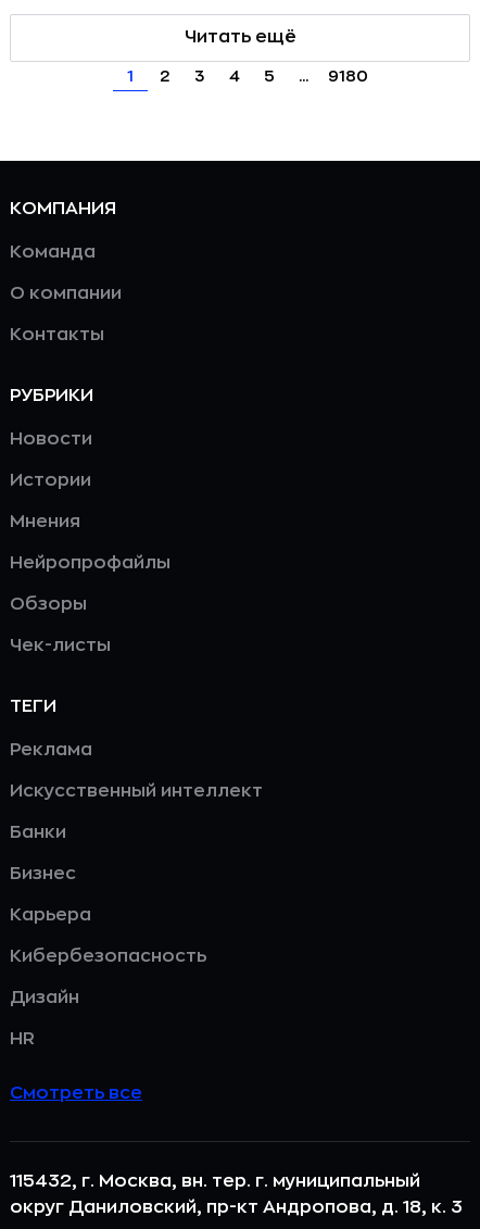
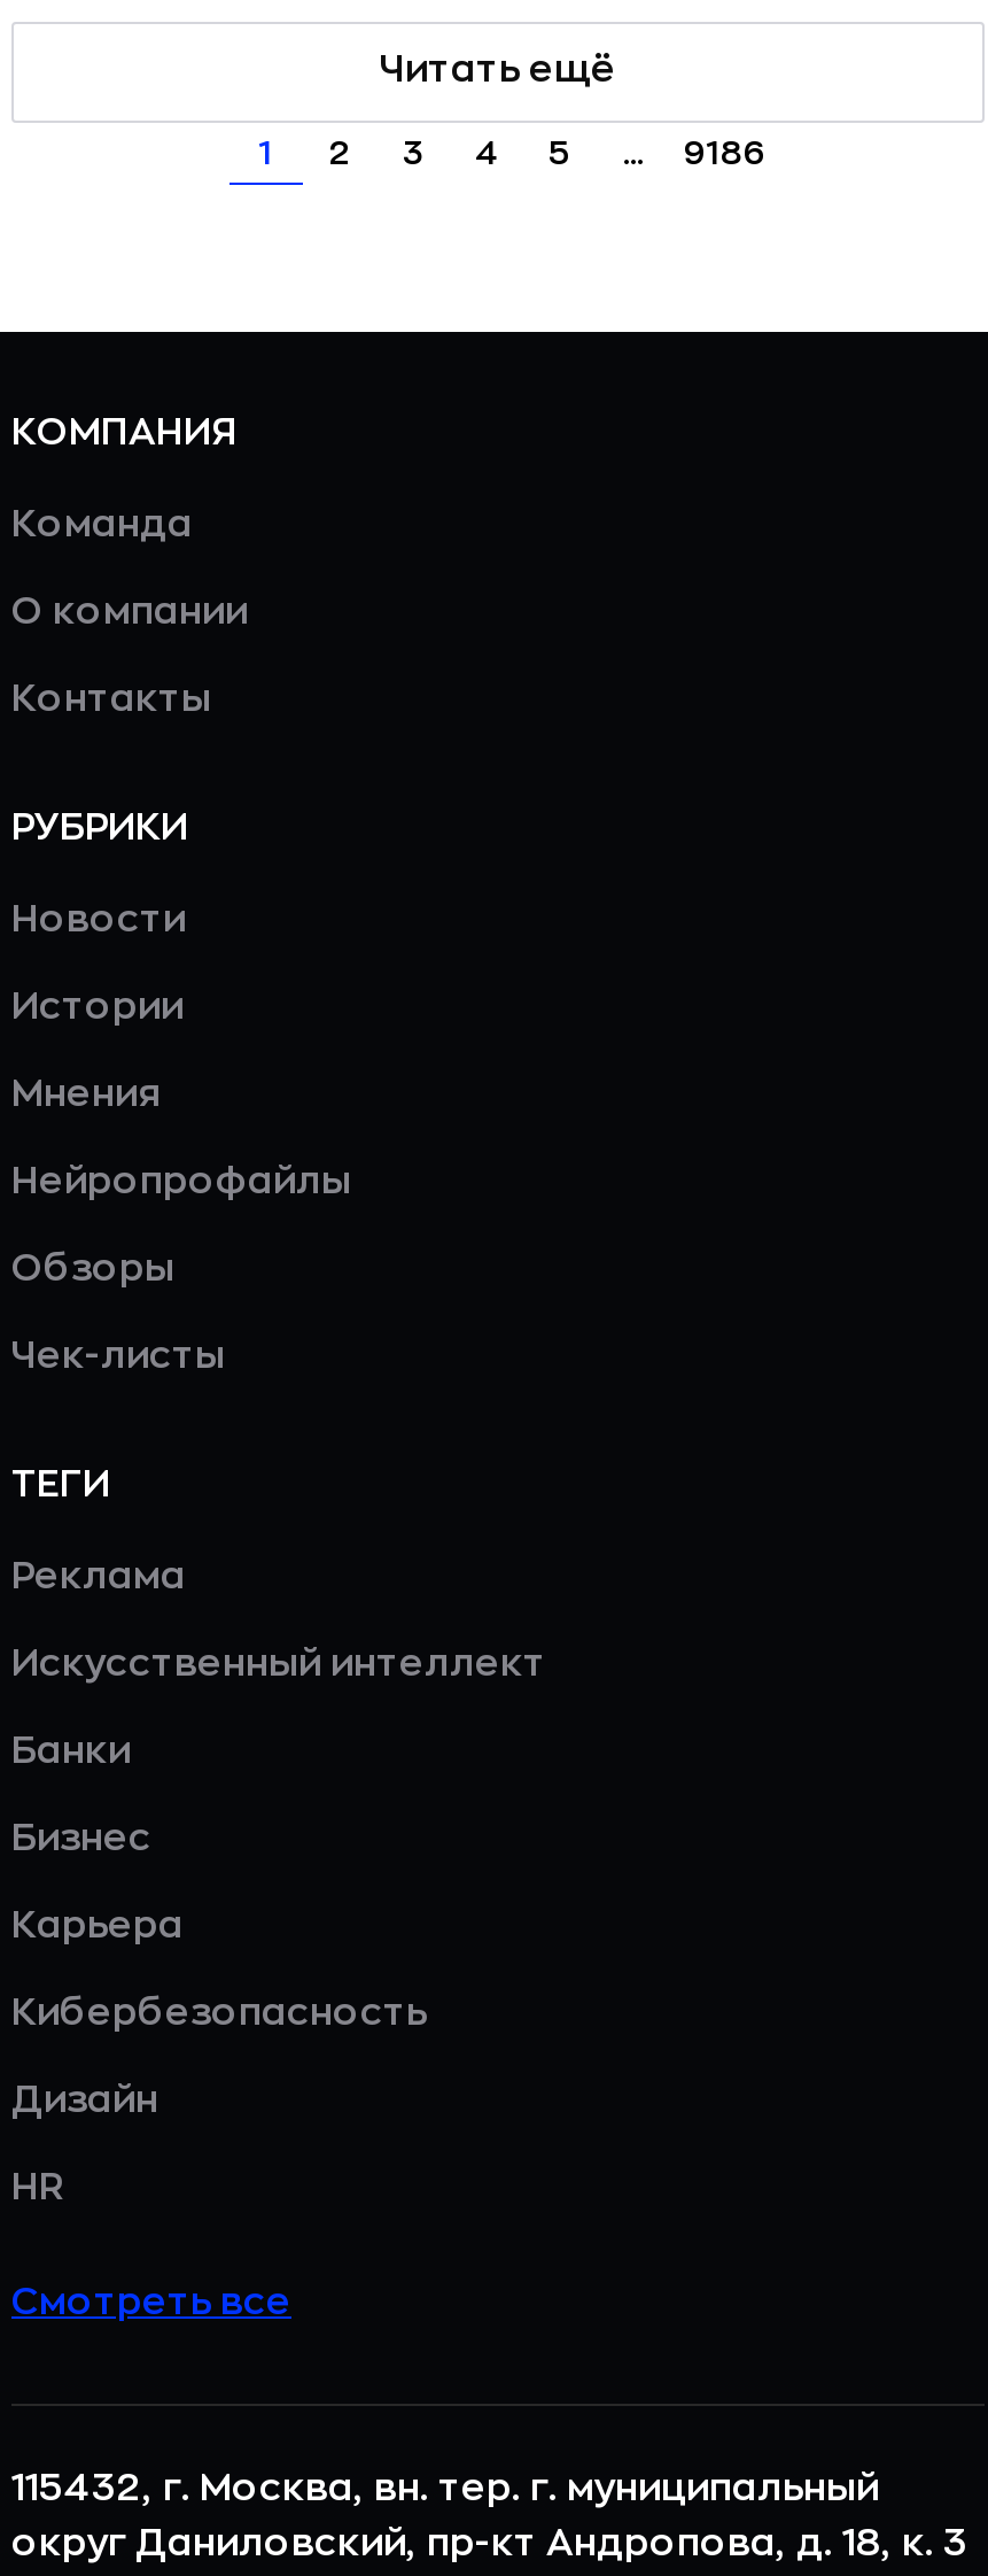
- 9180
+ 9186
